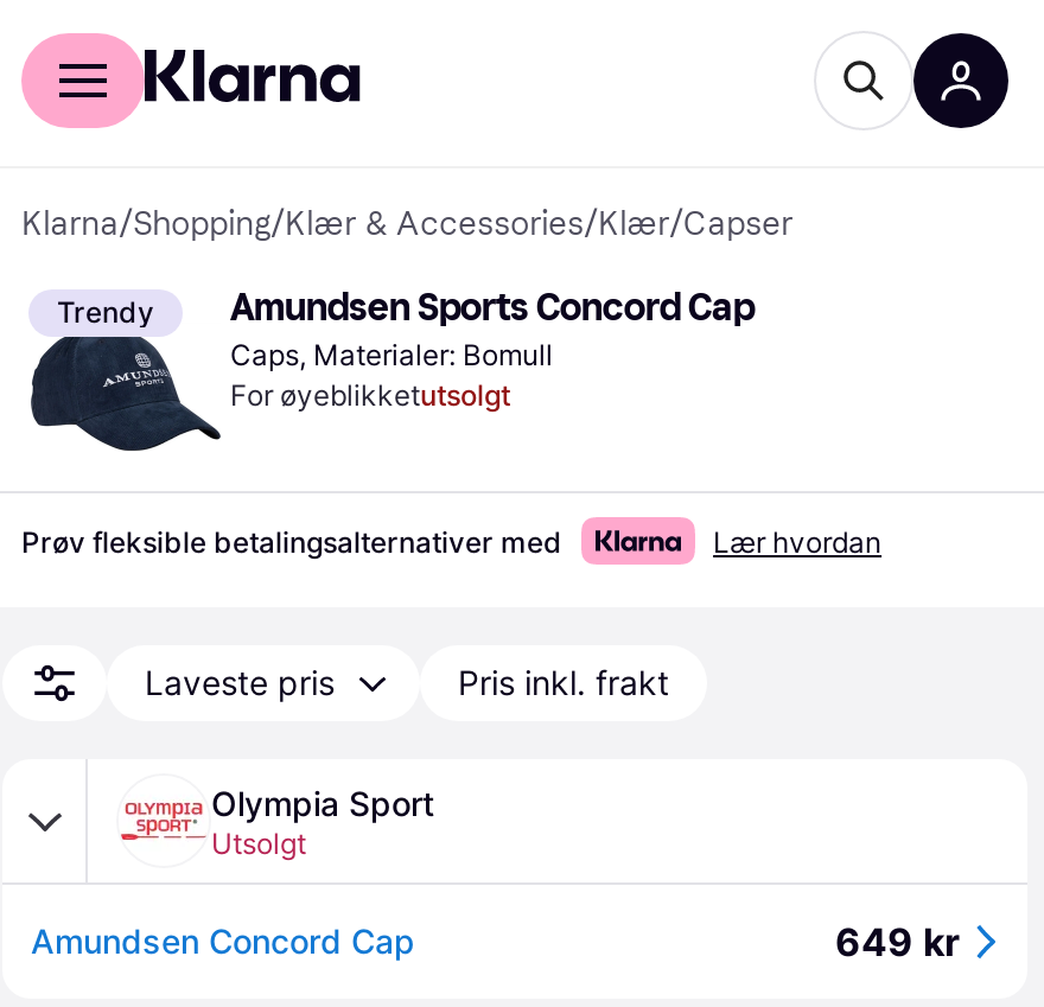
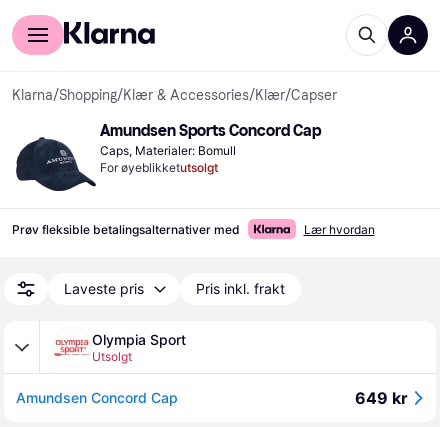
- Trendy
